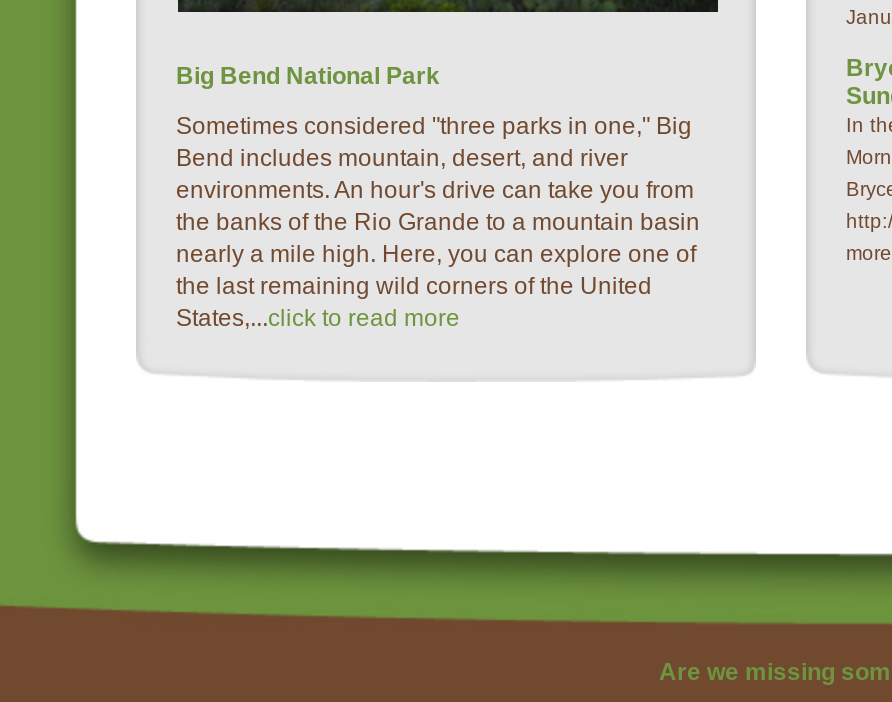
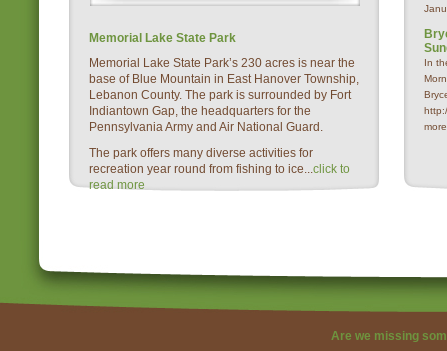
- Big Bend National Park
- Sometimes considered "three parks in one," Big
- Bend includes mountain, desert, and river
- environments. An hour's drive can take you from
- the banks of the Rio Grande to a mountain basin
- nearly a mile high. Here, you can explore one of
- the last remaining wild corners of the United
- States,...click to read more
+ Memorial Lake State Park
+ Memorial Lake State Park’s 230 acres is near the
+ base of Blue Mountain in East Hanover Township,
+ Lebanon County. The park is surrounded by Fort
+ Indiantown Gap, the headquarters for the
+ Pennsylvania Army and Air National Guard.
+ The park offers many diverse activities for
+ recreation year round from fishing to ice...click to
+ read more
